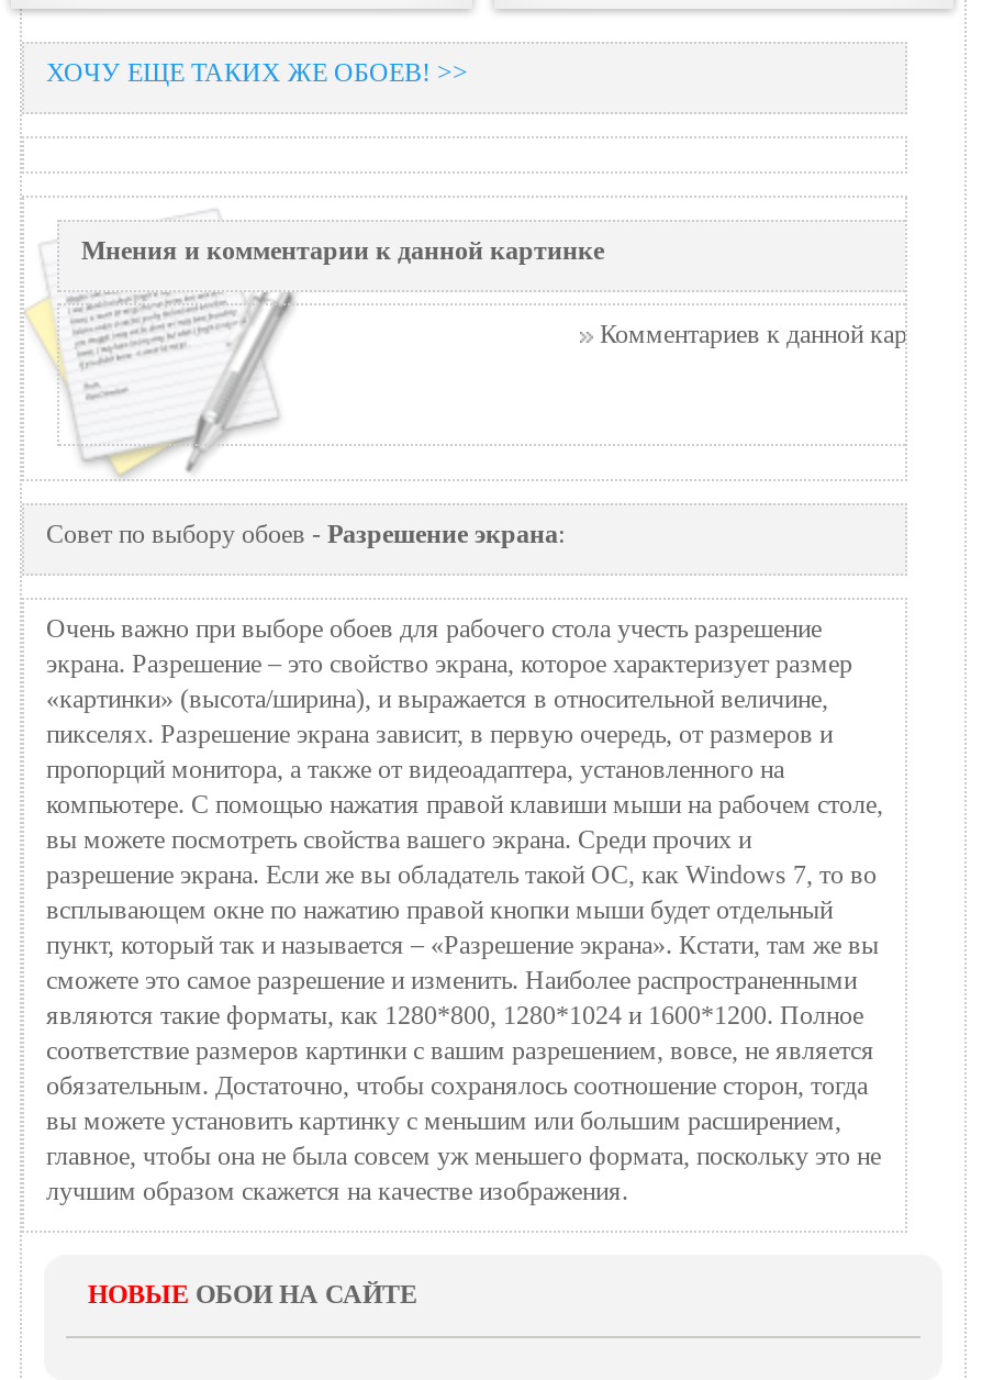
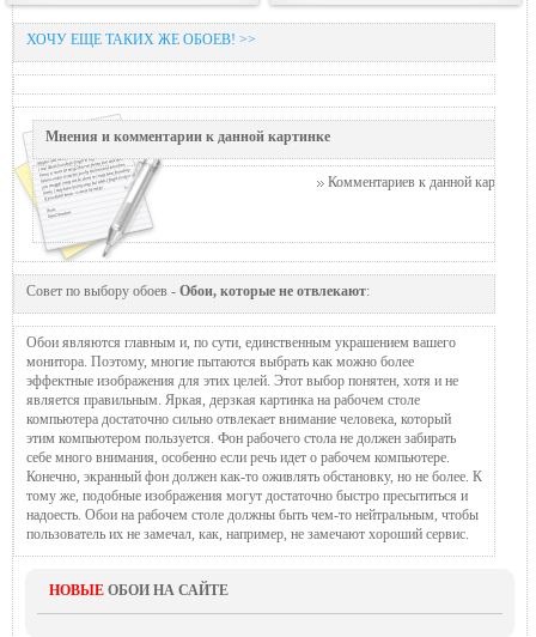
- Совет по выбору обоев - Разрешение экрана:
+ Совет по выбору обоев - Обои, которые не отвлекают:

- Очень важно при выборе обоев для рабочего стола учесть разрешение
- экрана. Разрешение – это свойство экрана, которое характеризует размер
- «картинки» (высота/ширина), и выражается в относительной величине,
- пикселях. Разрешение экрана зависит, в первую очередь, от размеров и
- пропорций монитора, а также от видеоадаптера, установленного на
- компьютере. С помощью нажатия правой клавиши мыши на рабочем столе,
- вы можете посмотреть свойства вашего экрана. Среди прочих и
- разрешение экрана. Если же вы обладатель такой ОС, как Windows 7, то во
- всплывающем окне по нажатию правой кнопки мыши будет отдельный
- пункт, который так и называется – «Разрешение экрана». Кстати, там же вы
- сможете это самое разрешение и изменить. Наиболее распространенными
- являются такие форматы, как 1280*800, 1280*1024 и 1600*1200. Полное
- соответствие размеров картинки с вашим разрешением, вовсе, не является
- обязательным. Достаточно, чтобы сохранялось соотношение сторон, тогда
- вы можете установить картинку с меньшим или большим расширением,
- главное, чтобы она не была совсем уж меньшего формата, поскольку это не
- лучшим образом скажется на качестве изображения.
+ Обои являются главным и, по сути, единственным украшением вашего
+ монитора. Поэтому, многие пытаются выбрать как можно более
+ эффектные изображения для этих целей. Этот выбор понятен, хотя и не
+ является правильным. Яркая, дерзкая картинка на рабочем столе
+ компьютера достаточно сильно отвлекает внимание человека, который
+ этим компьютером пользуется. Фон рабочего стола не должен забирать
+ себе много внимания, особенно если речь идет о рабочем компьютере.
+ Конечно, экранный фон должен как-то оживлять обстановку, но не более. К
+ тому же, подобные изображения могут достаточно быстро пресытиться и
+ надоесть. Обои на рабочем столе должны быть чем-то нейтральным, чтобы
+ пользователь их не замечал, как, например, не замечают хороший сервис.
